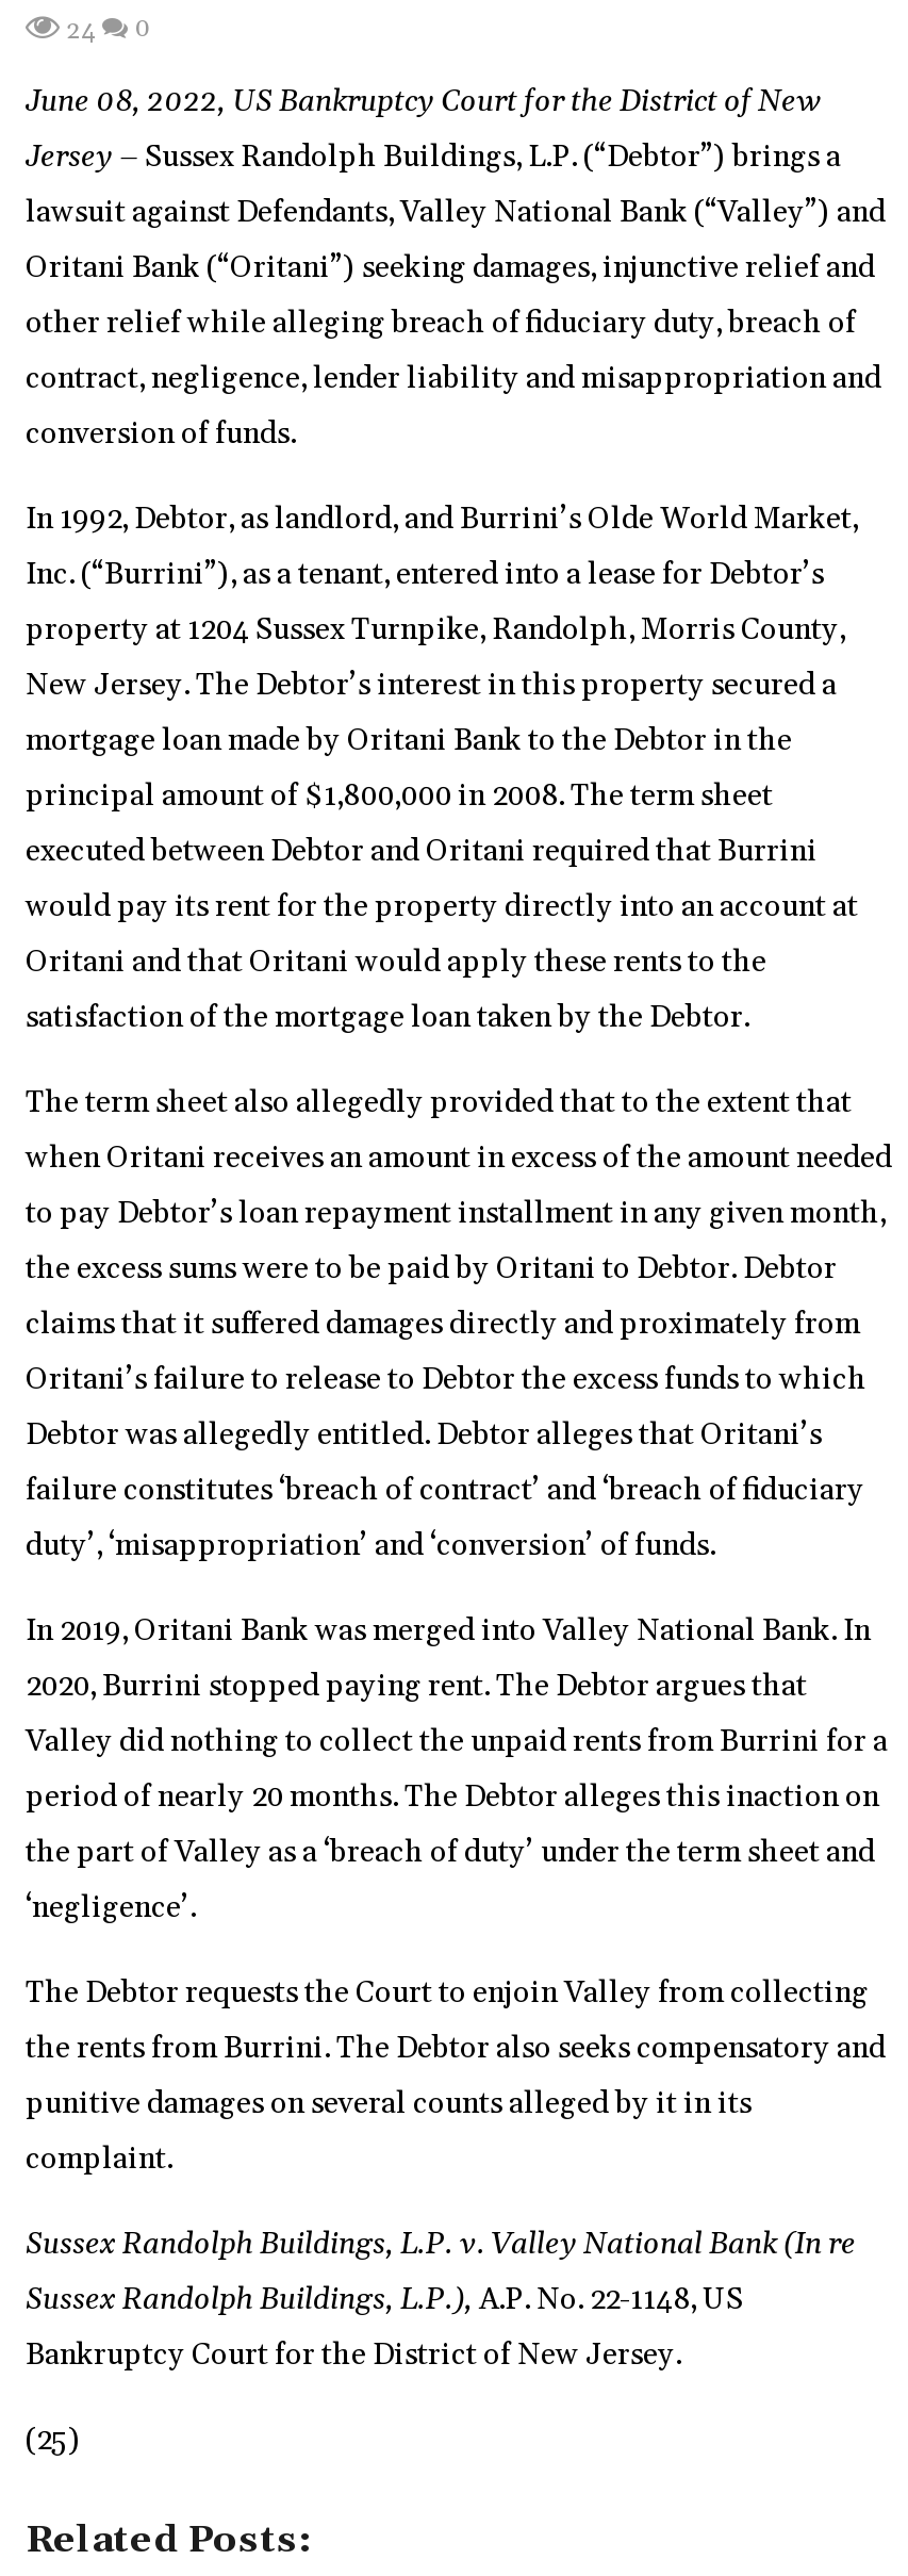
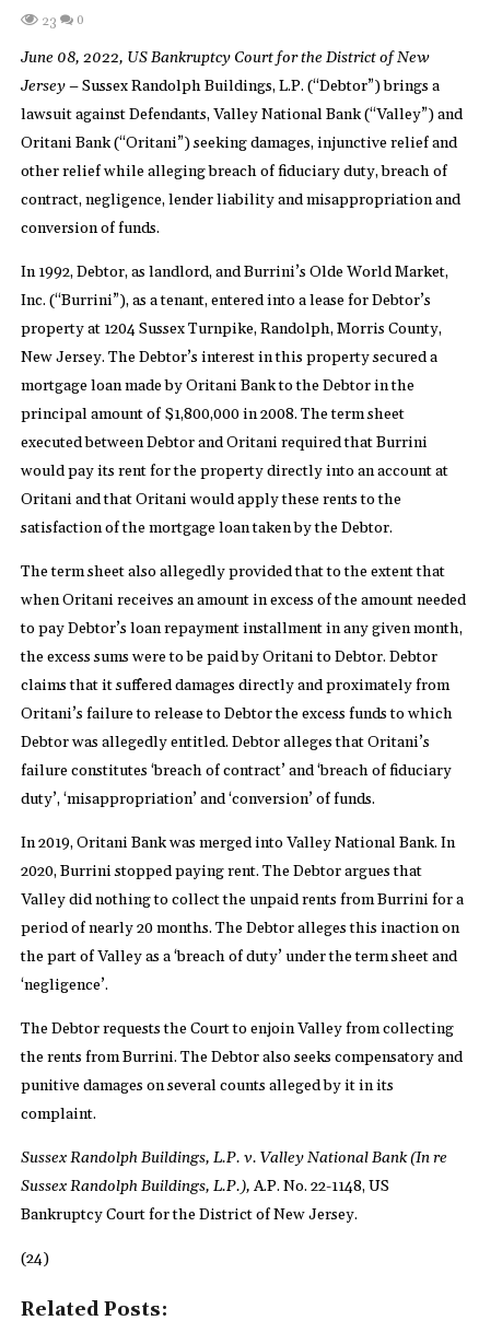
- 24 0
+ 23 0

- (25)
+ (24)
